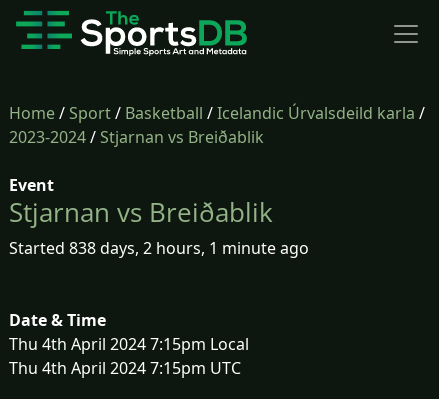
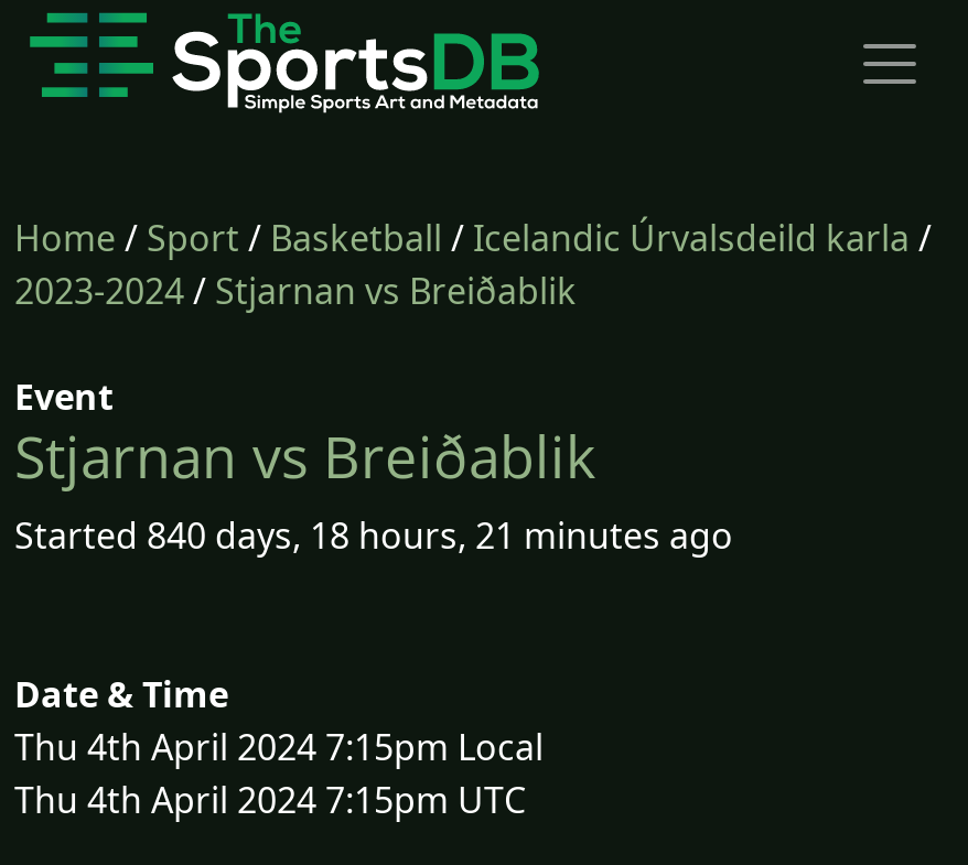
- Started 838 days, 2 hours, 1 minute ago
+ Started 840 days, 18 hours, 21 minutes ago
